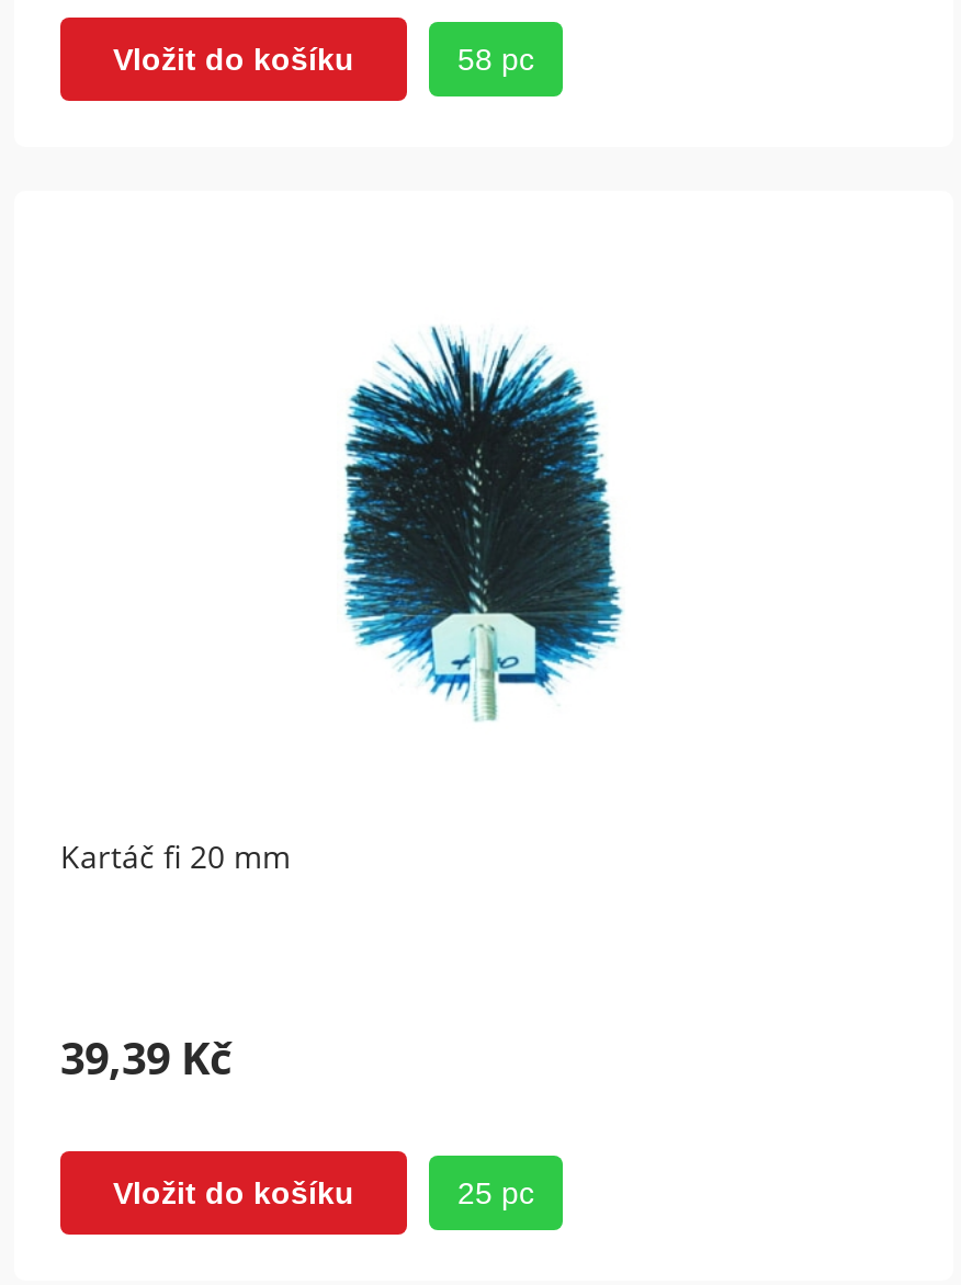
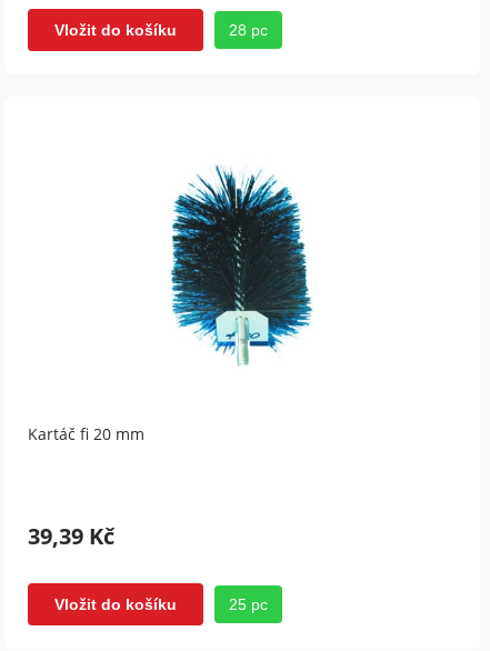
- 58 pc
+ 28 pc
